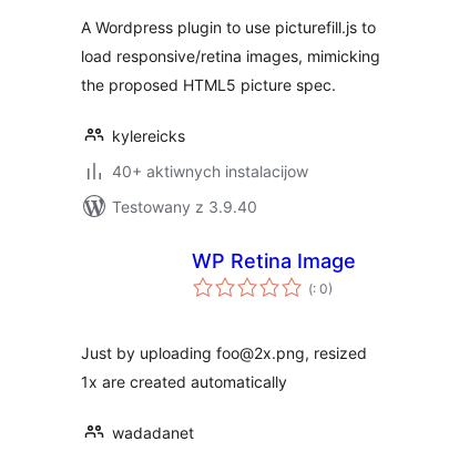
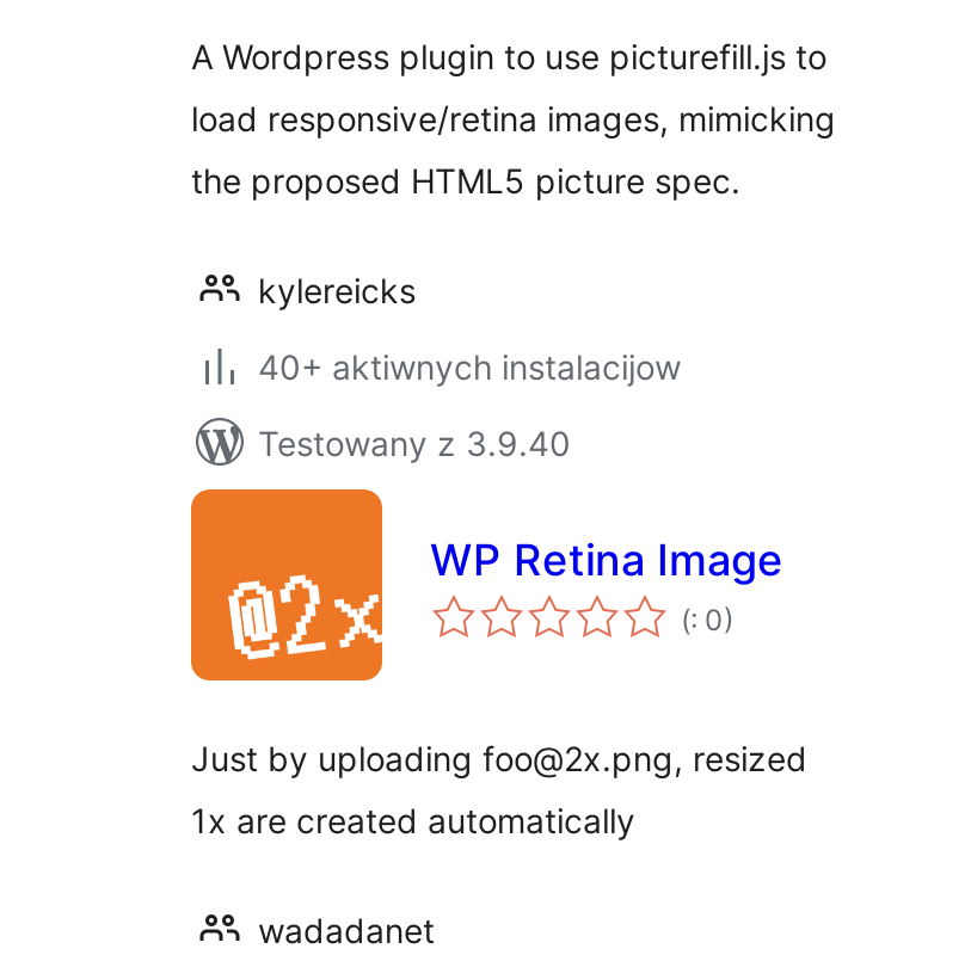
+ [image]
